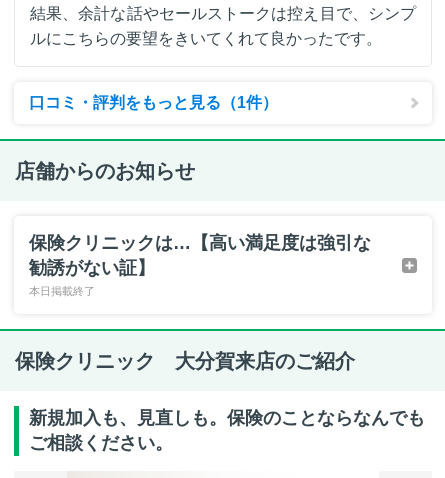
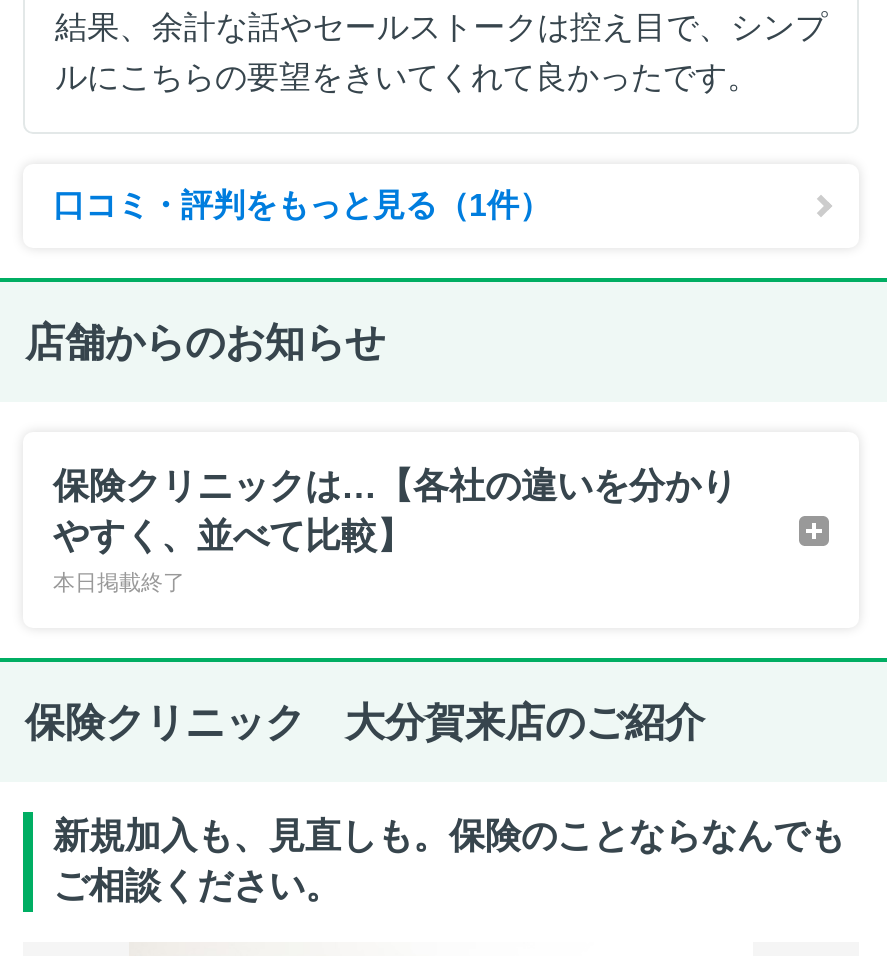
- 保険クリニックは…【高い満足度は強引な
- 勧誘がない証】
+ 保険クリニックは…【各社の違いを分かり
+ やすく、並べて比較】
